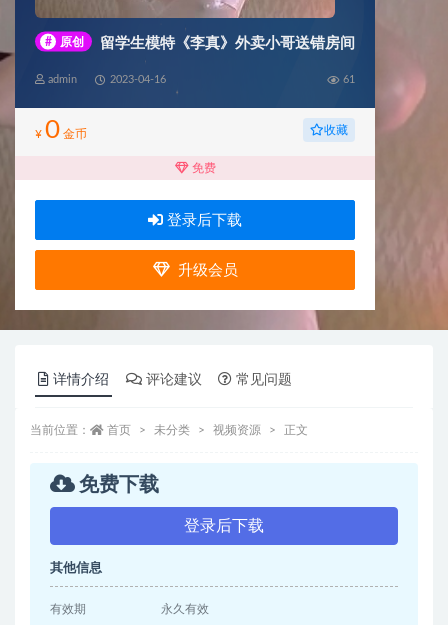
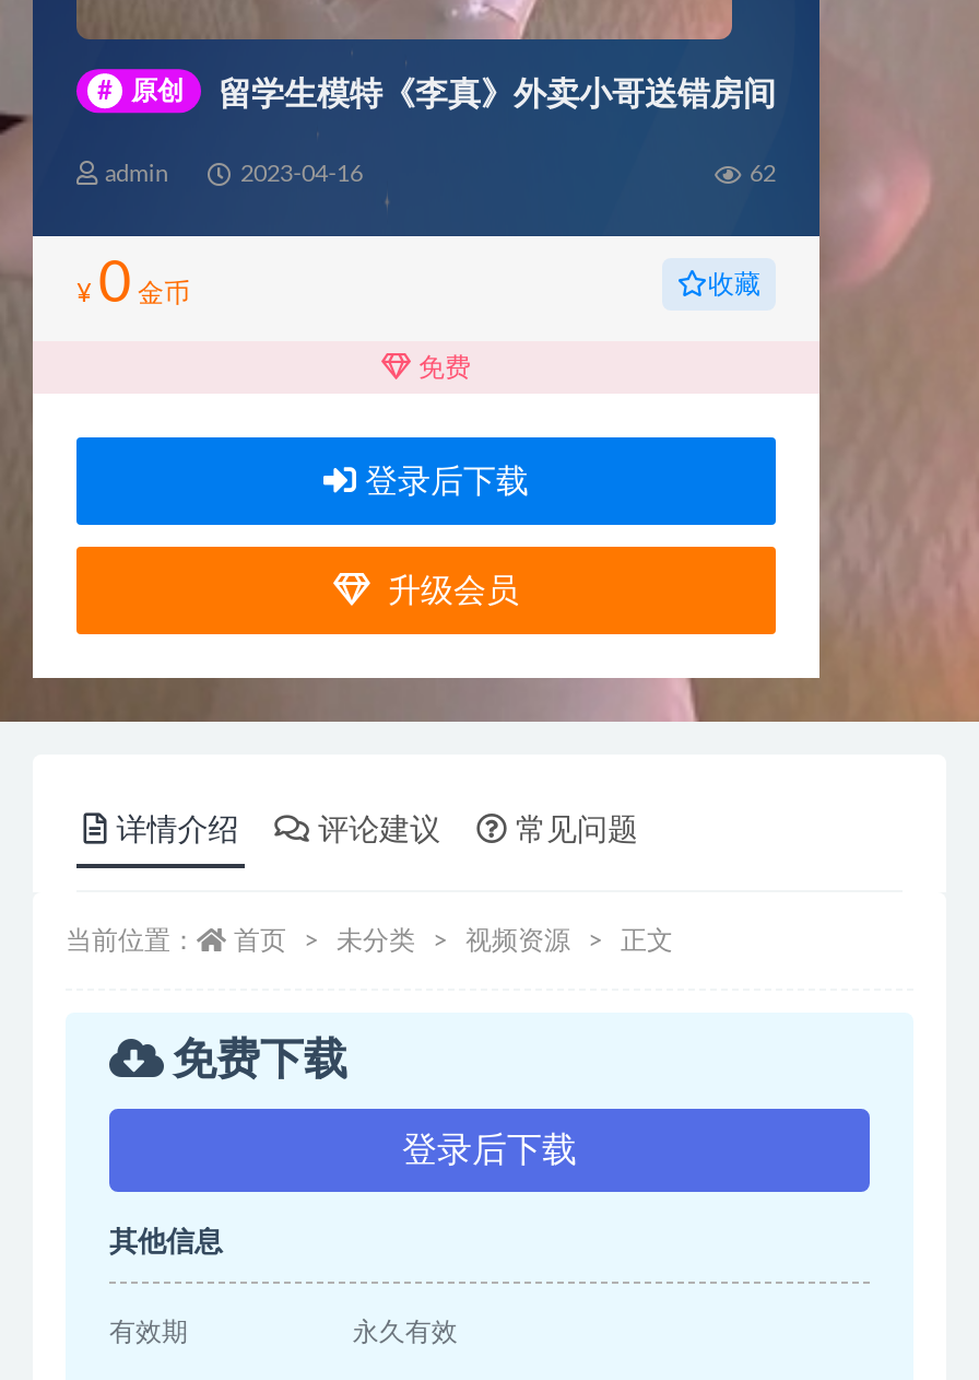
- 61
+ 62
